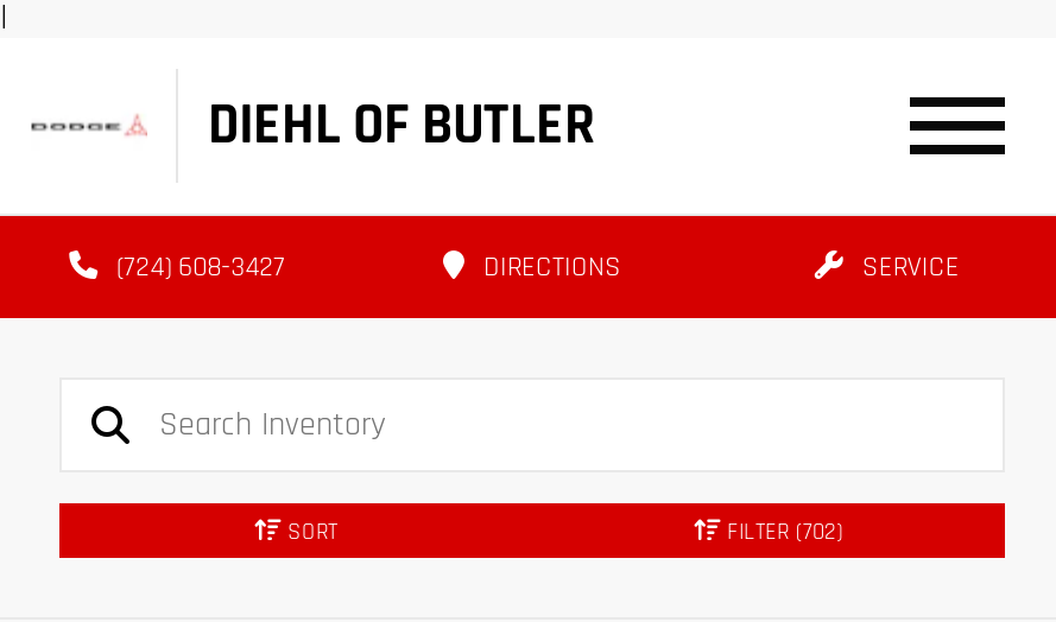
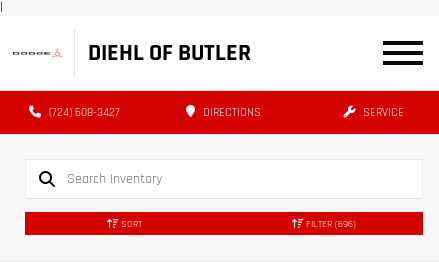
- FILTER (702)
+ FILTER (696)
